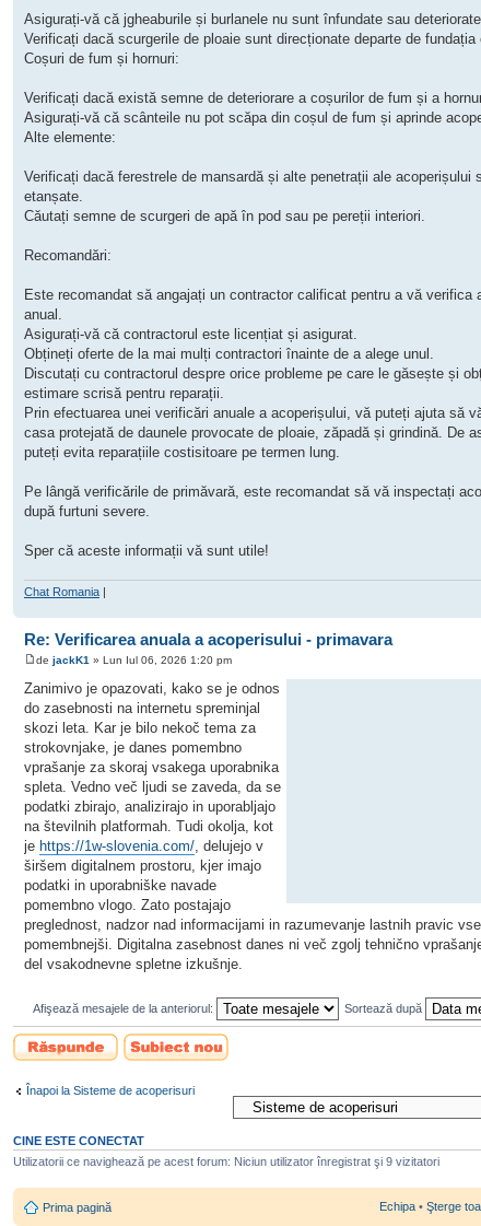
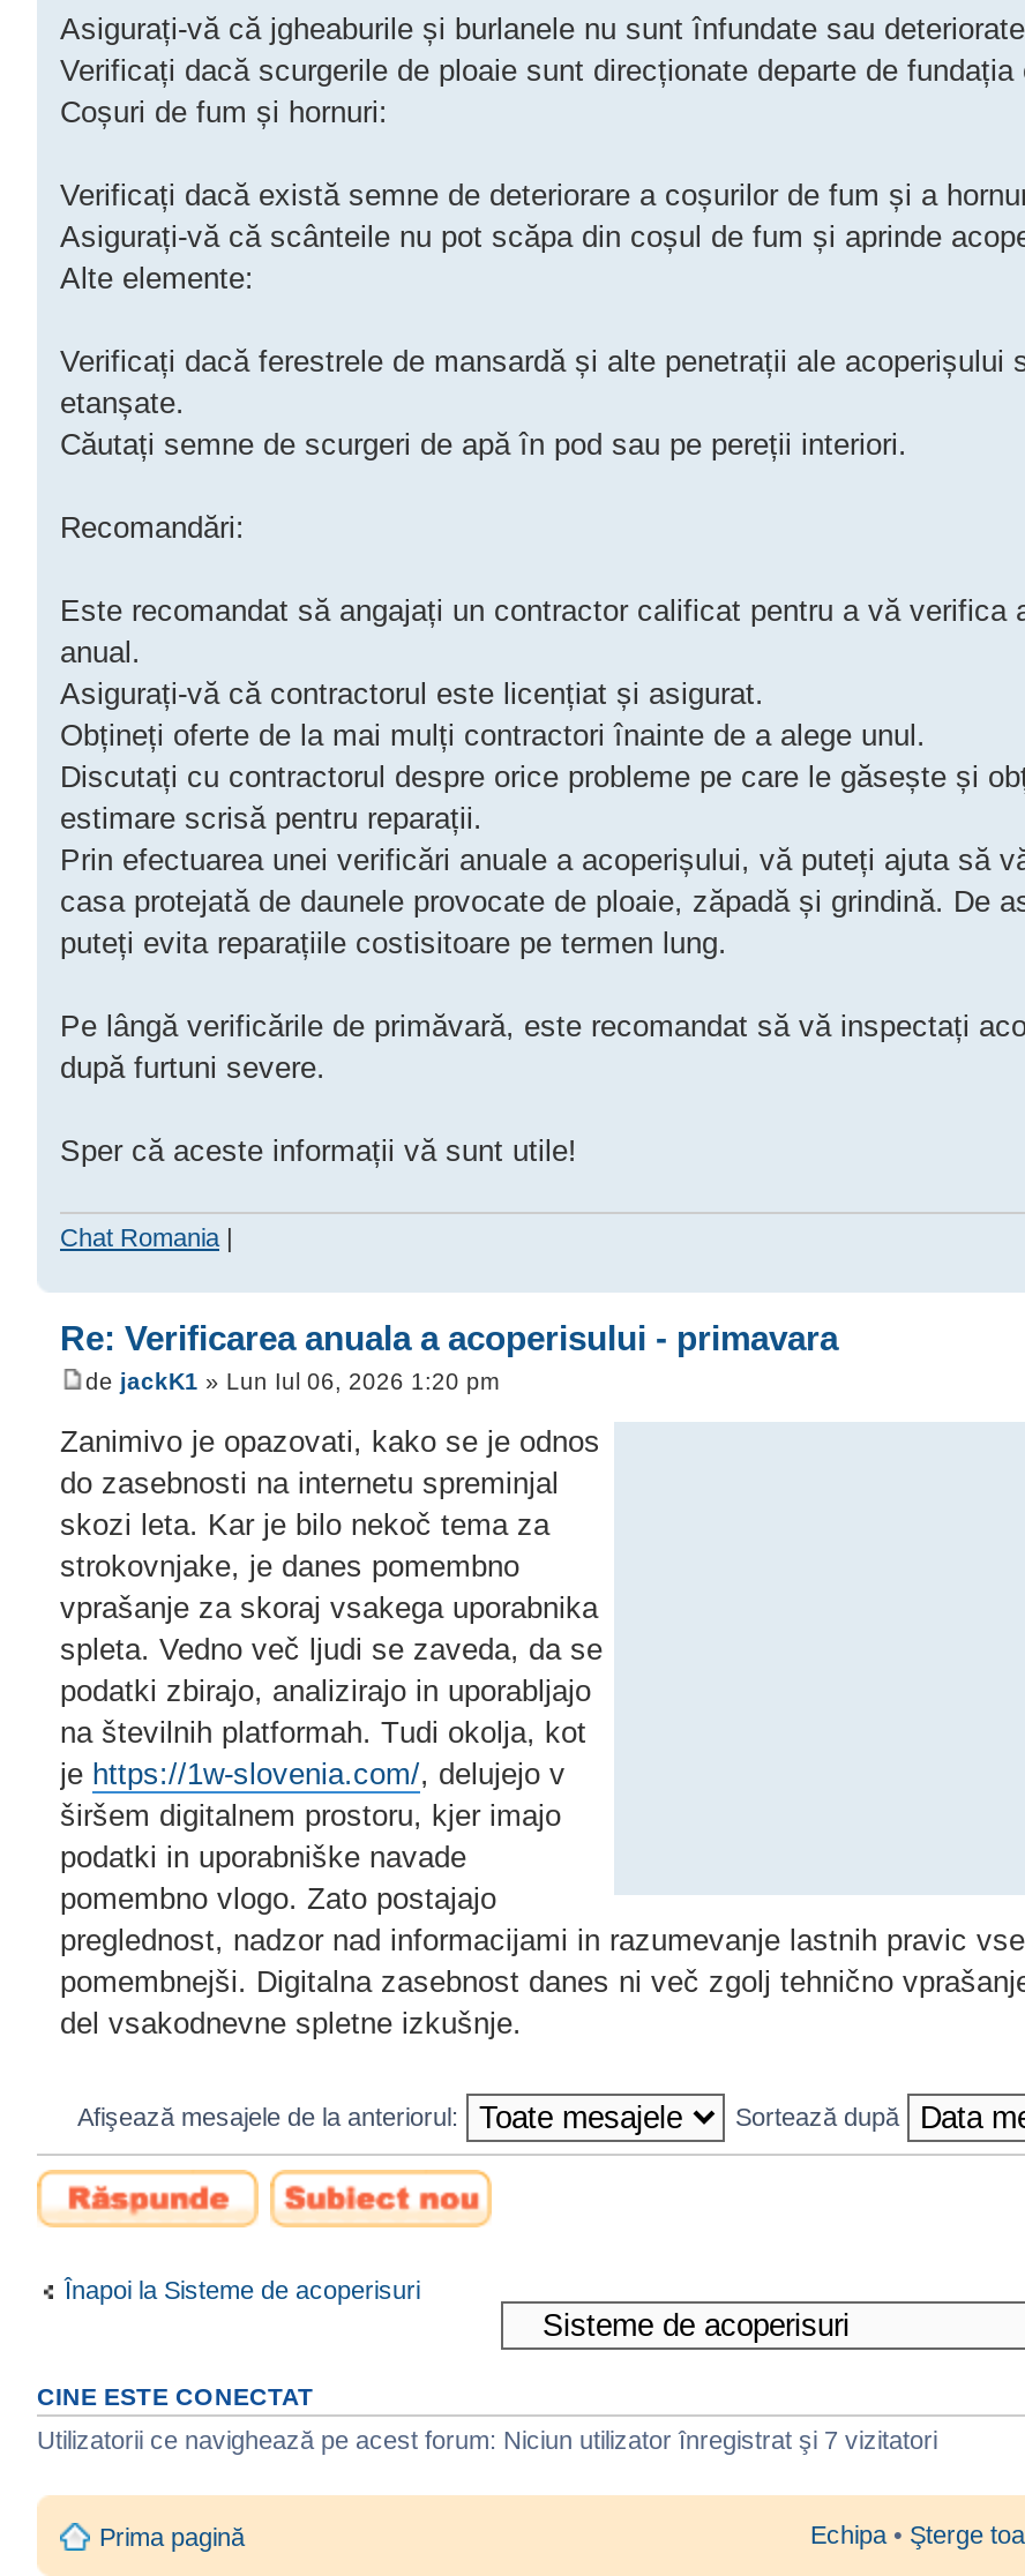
- Utilizatorii ce navighează pe acest forum: Niciun utilizator înregistrat şi 9 vizitatori
+ Utilizatorii ce navighează pe acest forum: Niciun utilizator înregistrat şi 7 vizitatori
